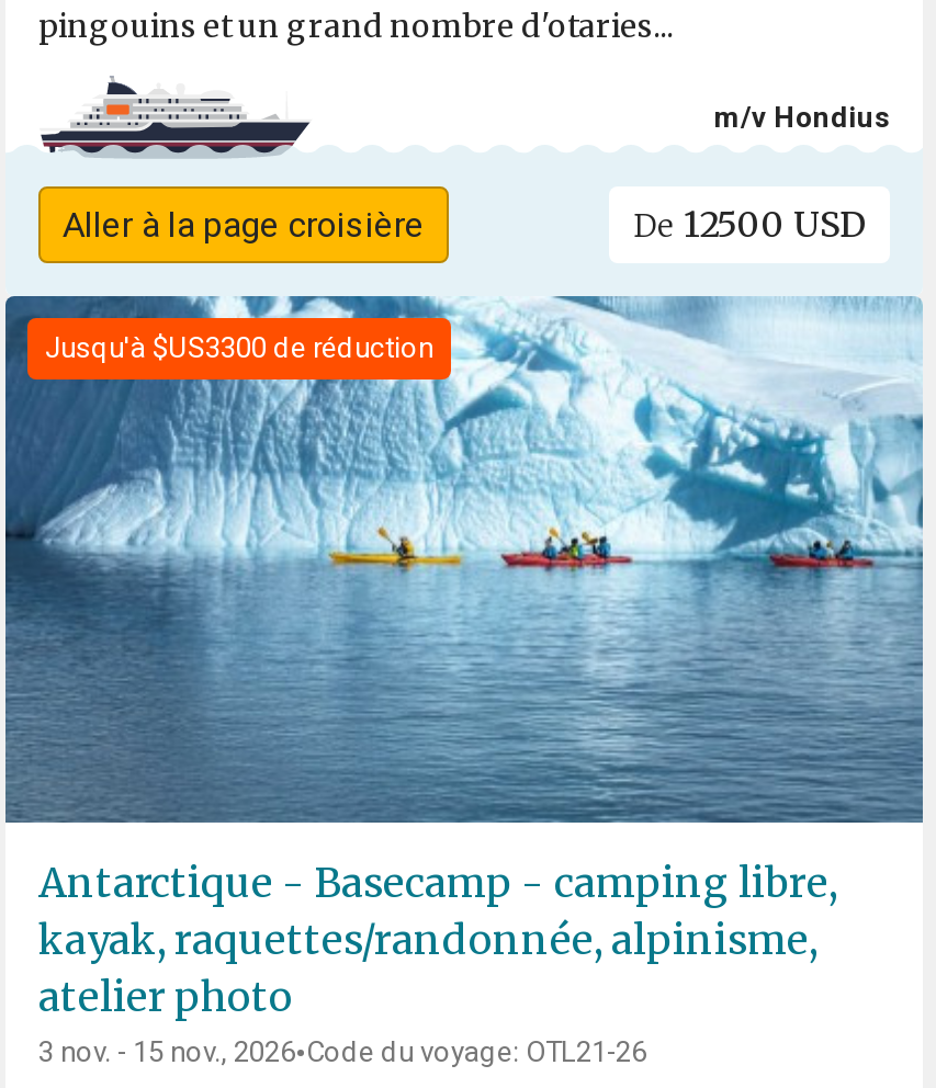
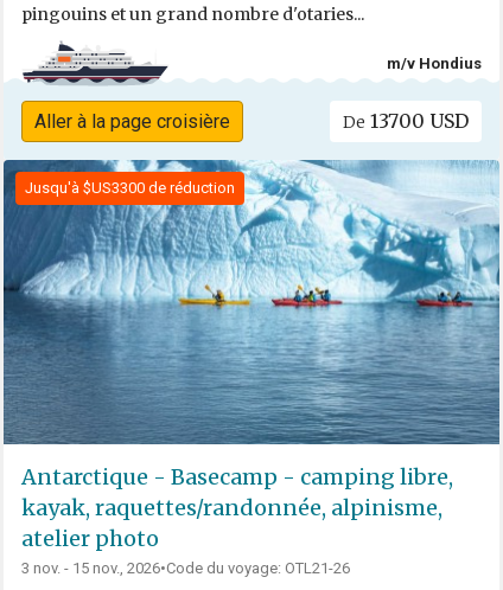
- De 12500 USD
+ De 13700 USD
